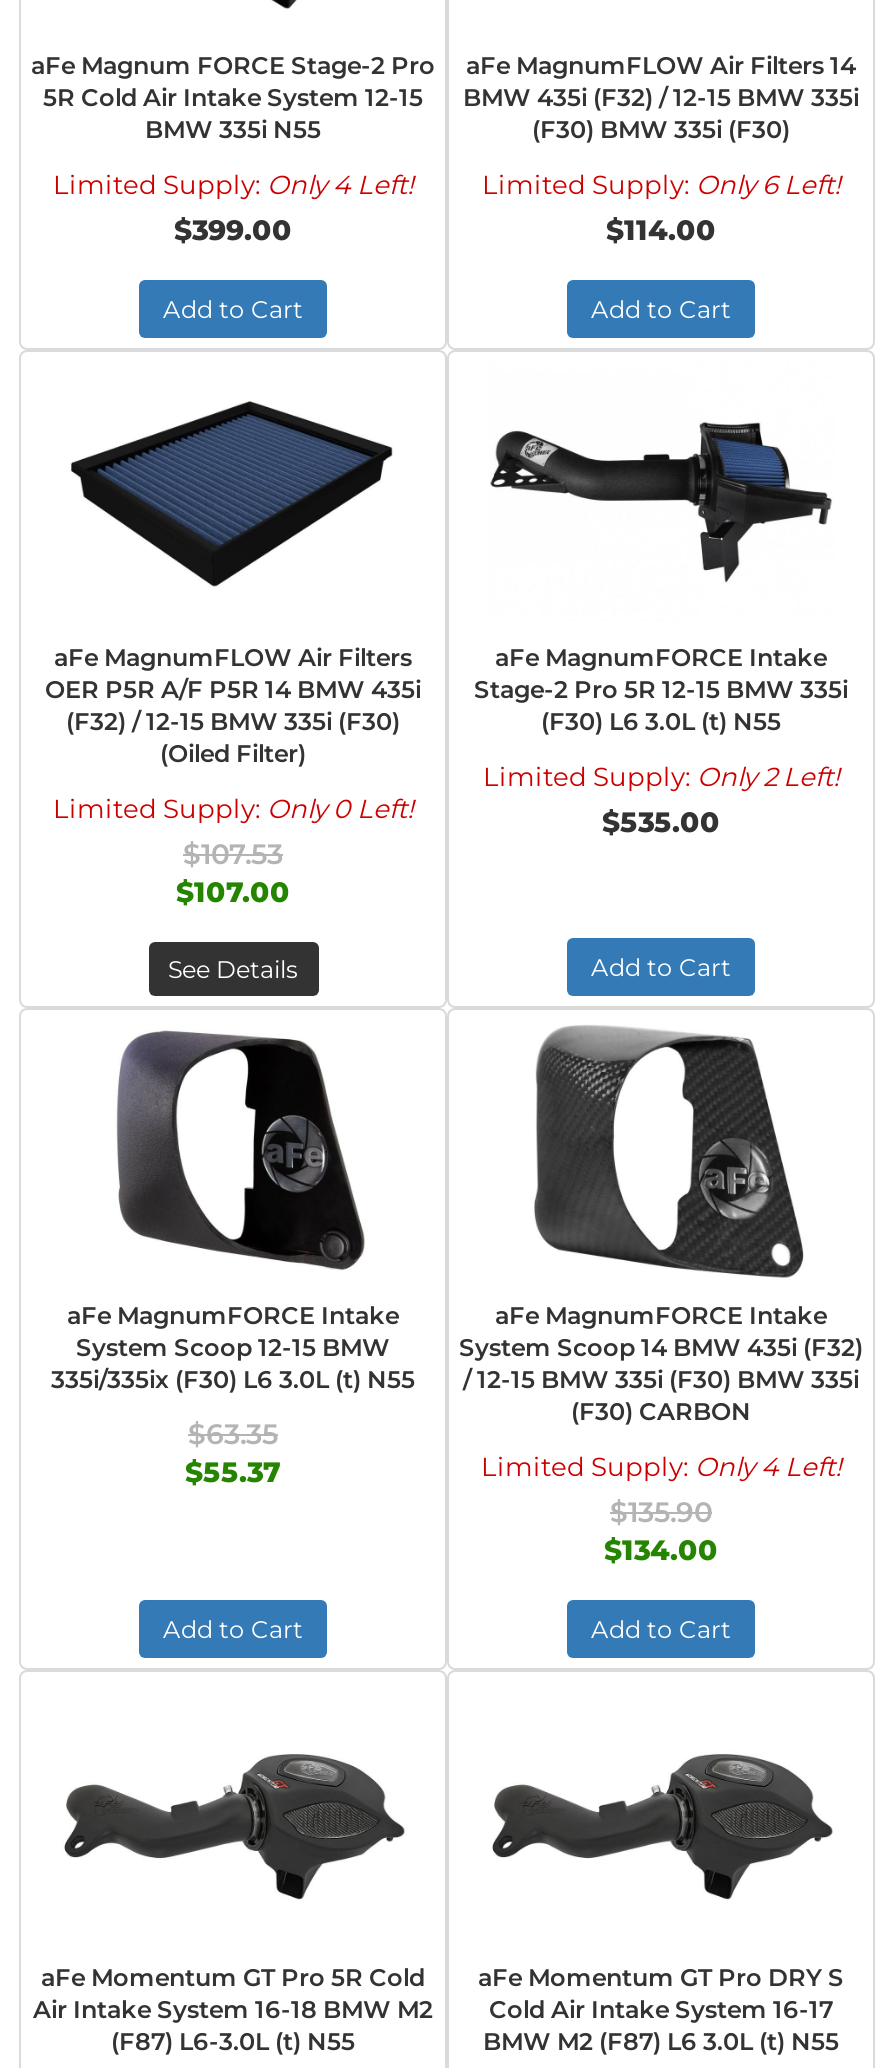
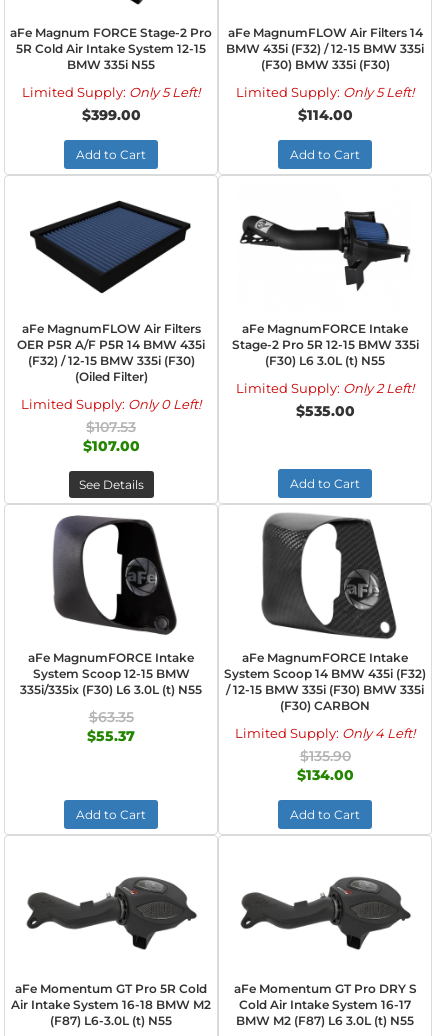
- Limited Supply: Only 4 Left!
+ Limited Supply: Only 5 Left!

- Limited Supply: Only 6 Left!
+ Limited Supply: Only 5 Left!
